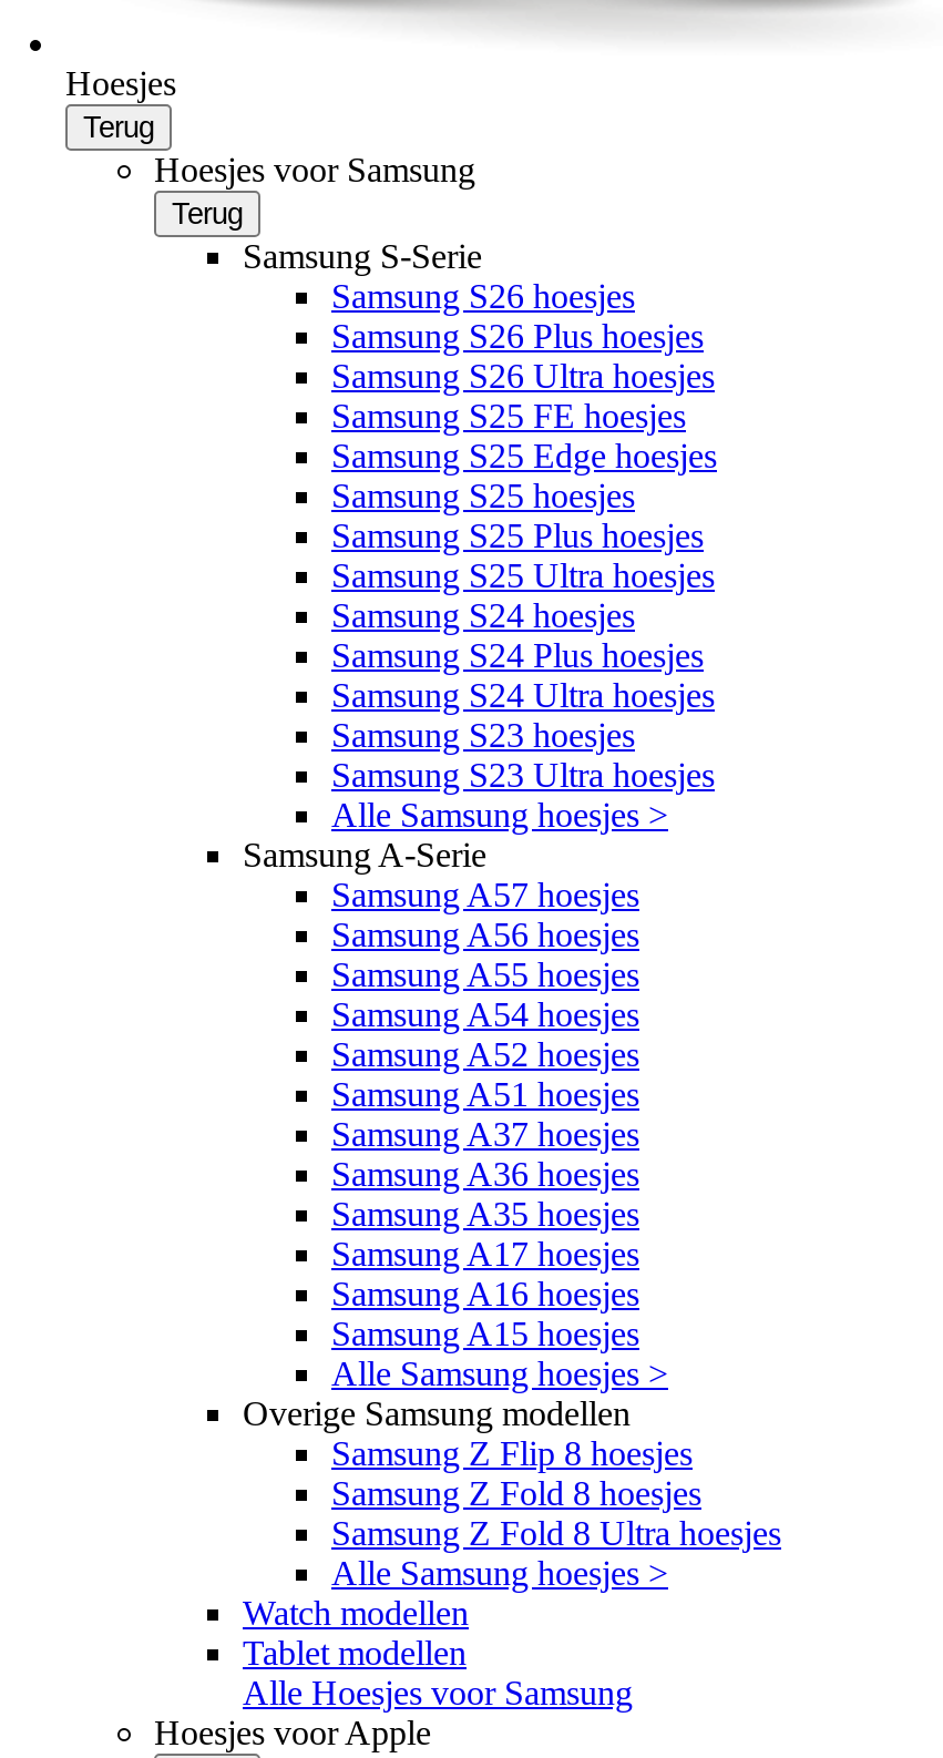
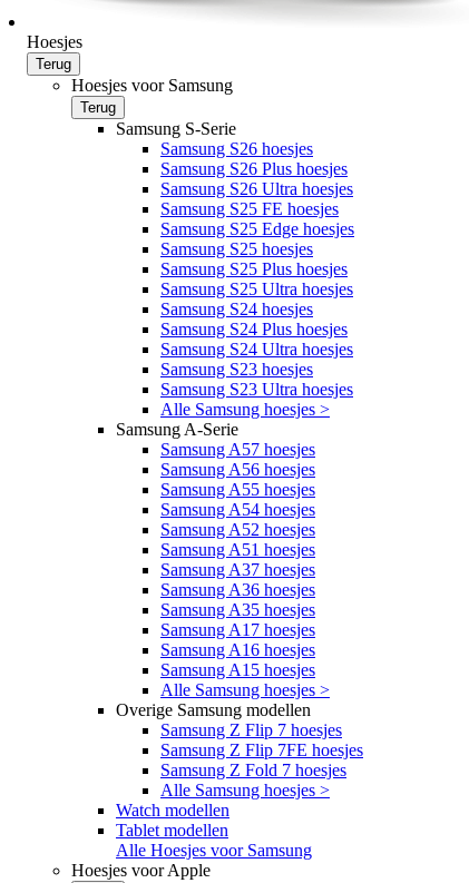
- Samsung Z Flip 8 hoesjes
- Samsung Z Fold 8 hoesjes
- Samsung Z Fold 8 Ultra hoesjes
+ Samsung Z Flip 7 hoesjes
+ Samsung Z Flip 7FE hoesjes
+ Samsung Z Fold 7 hoesjes
